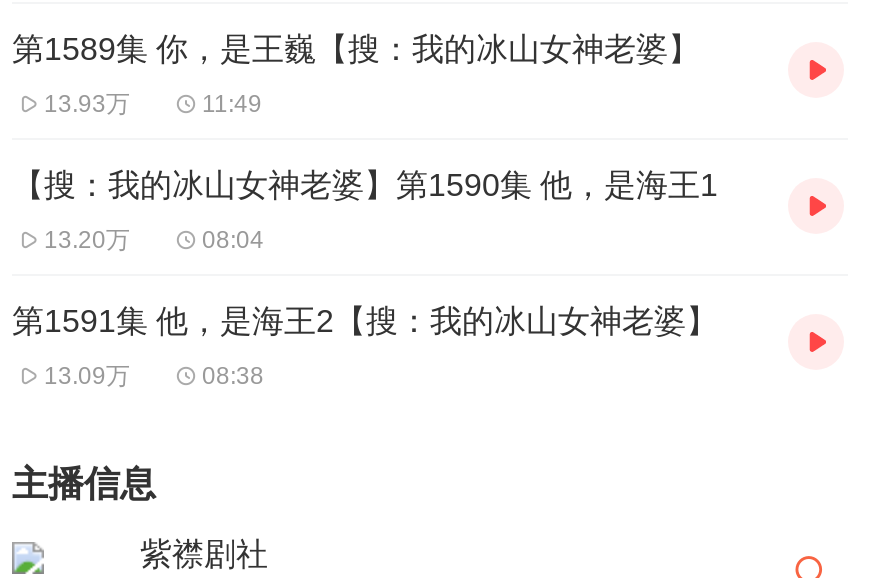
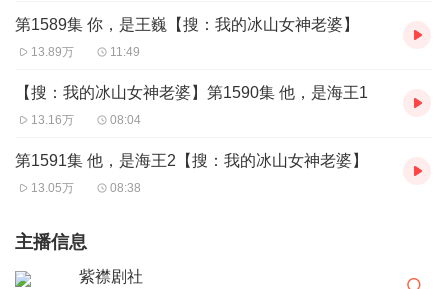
- 13.93万
+ 13.89万

- 13.20万
+ 13.16万

- 13.09万
+ 13.05万
